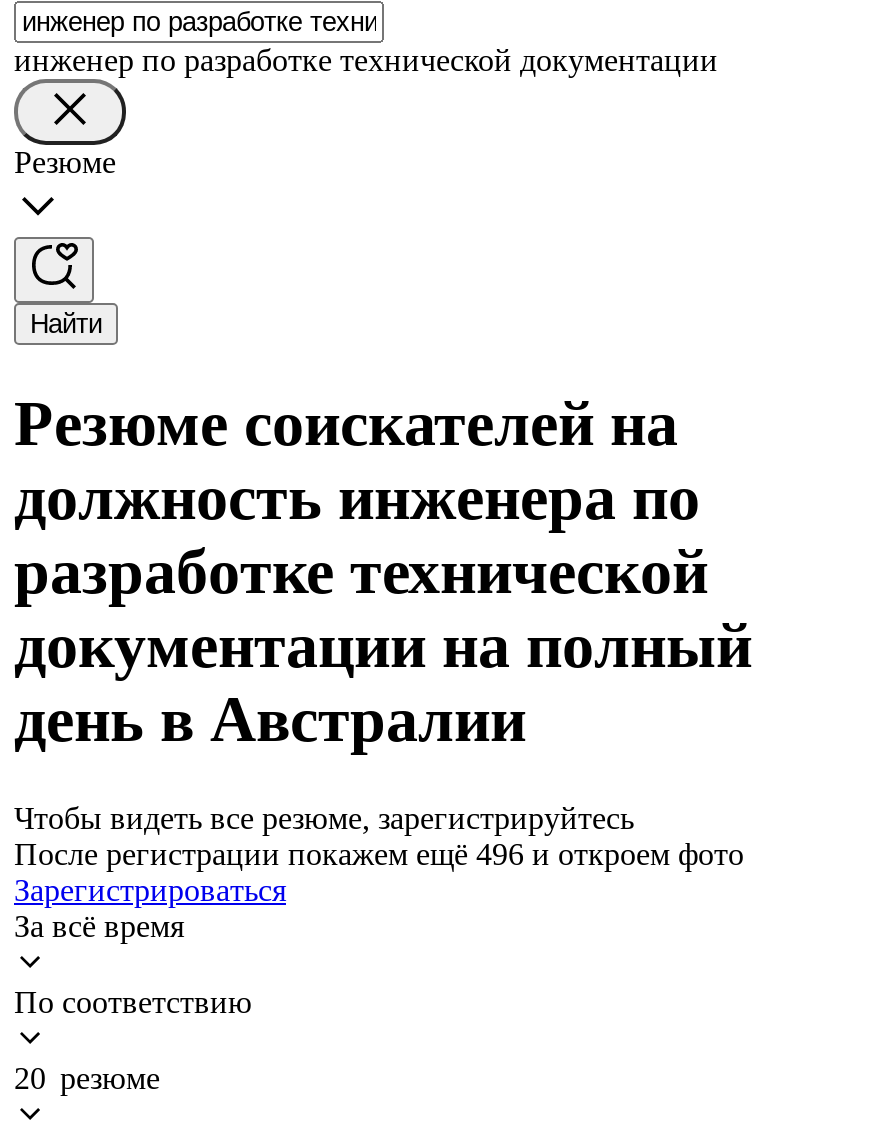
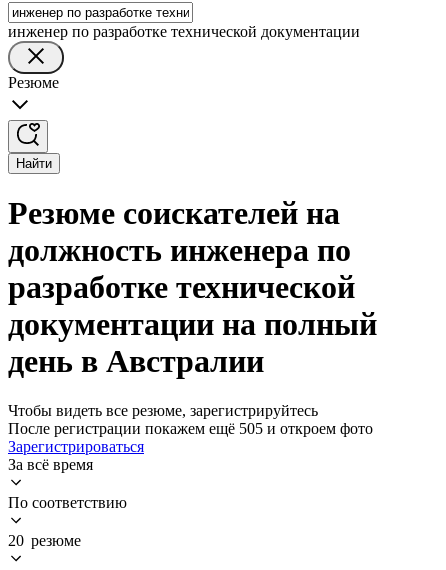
- После регистрации покажем ещё 496 и откроем фото
+ После регистрации покажем ещё 505 и откроем фото
